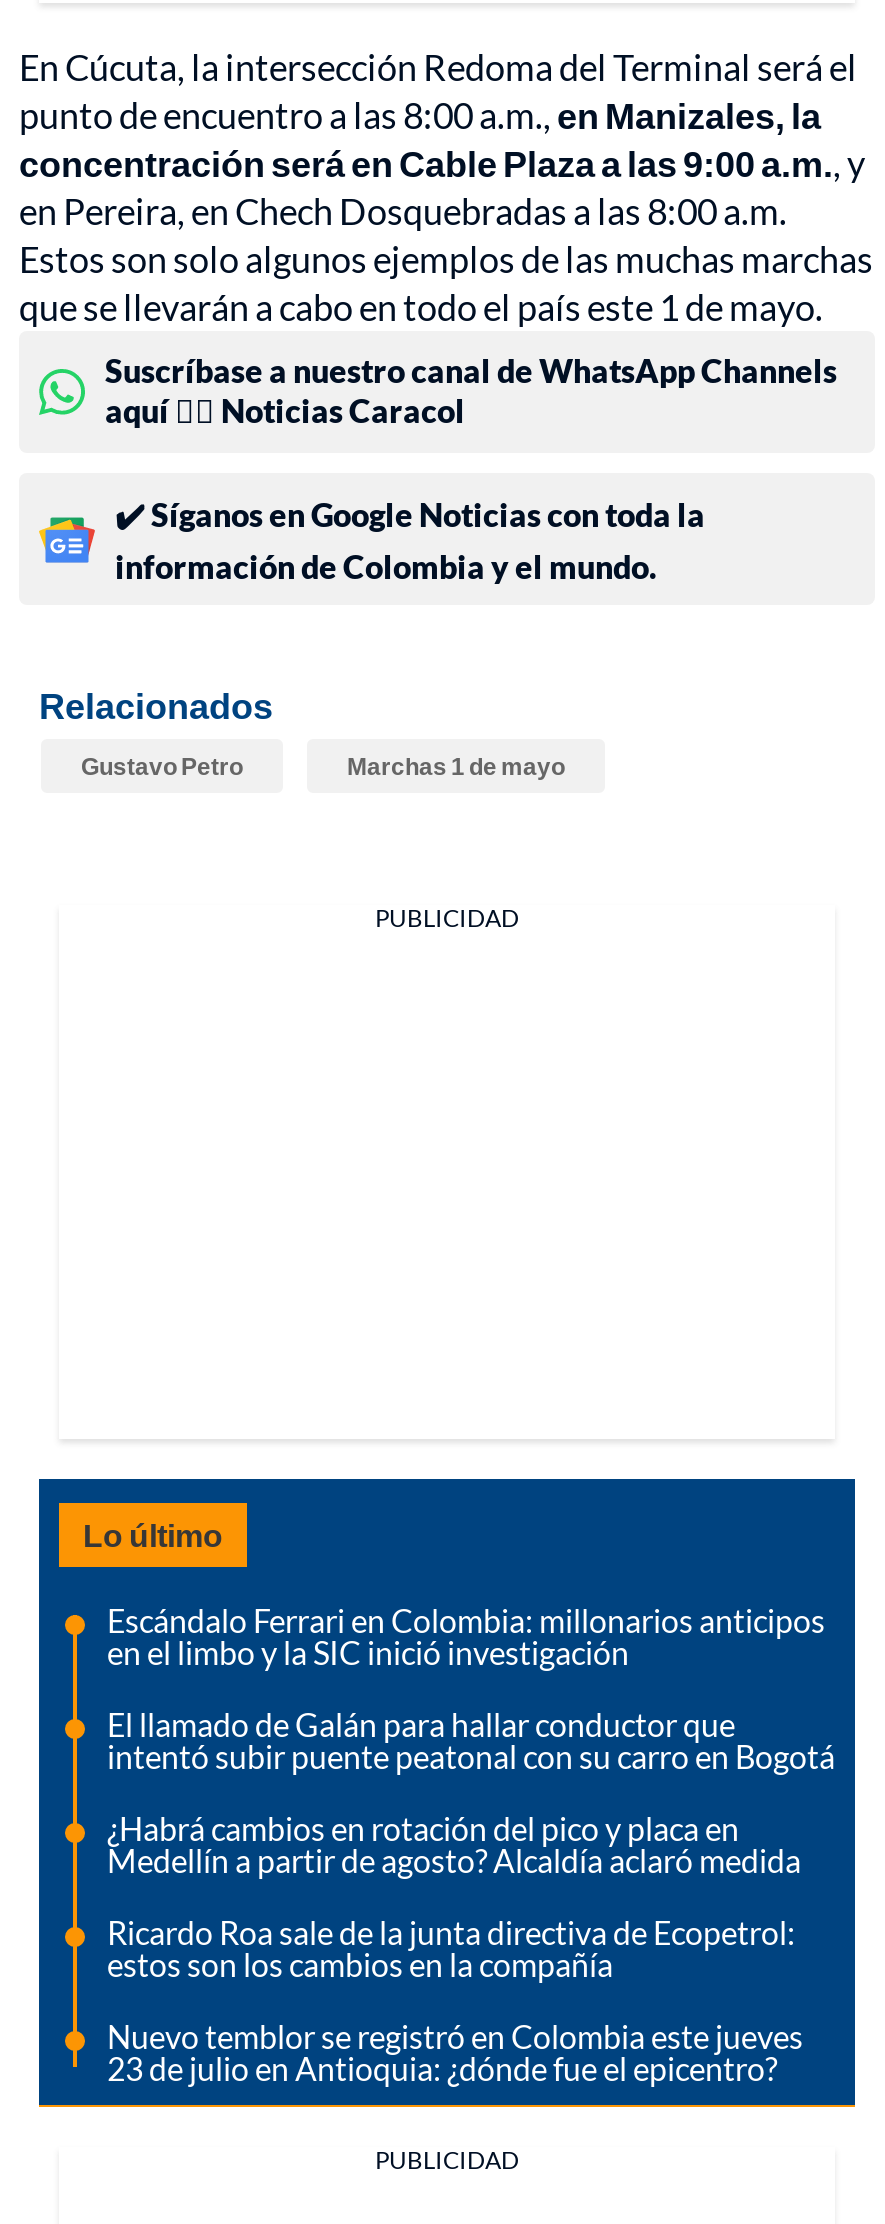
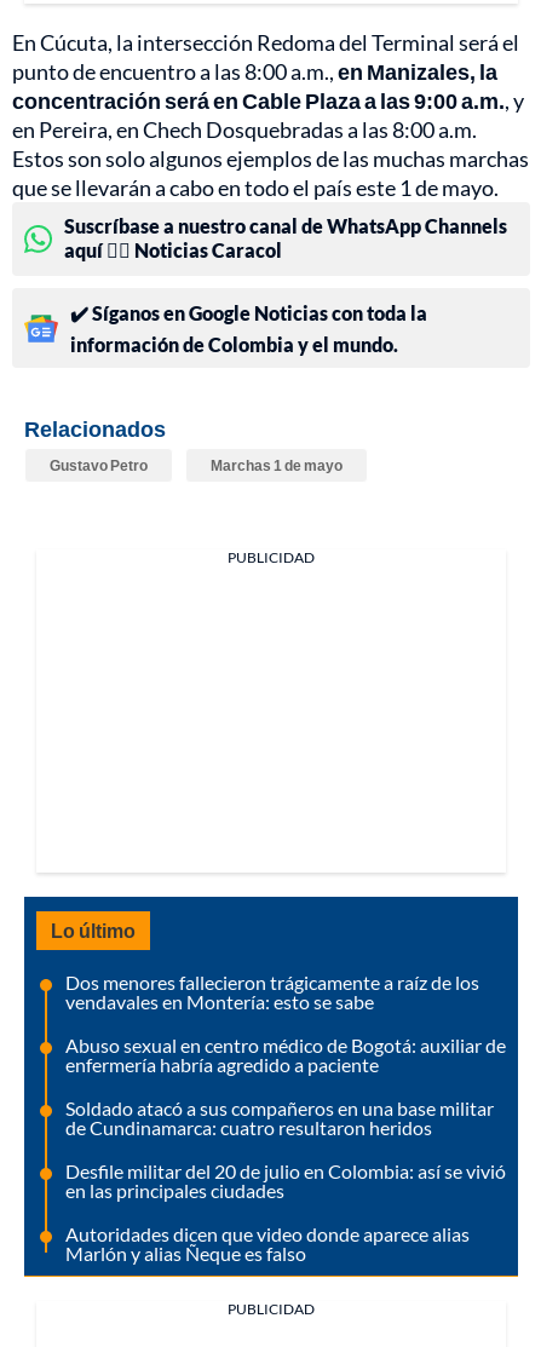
- Escándalo Ferrari en Colombia: millonarios anticipos
- en el limbo y la SIC inició investigación
+ Dos menores fallecieron trágicamente a raíz de los
+ vendavales en Montería: esto se sabe

- El llamado de Galán para hallar conductor que
- intentó subir puente peatonal con su carro en Bogotá
+ Abuso sexual en centro médico de Bogotá: auxiliar de
+ enfermería habría agredido a paciente

- ¿Habrá cambios en rotación del pico y placa en
- Medellín a partir de agosto? Alcaldía aclaró medida
+ Soldado atacó a sus compañeros en una base militar
+ de Cundinamarca: cuatro resultaron heridos

- Ricardo Roa sale de la junta directiva de Ecopetrol:
- estos son los cambios en la compañía
+ Desfile militar del 20 de julio en Colombia: así se vivió
+ en las principales ciudades

- Nuevo temblor se registró en Colombia este jueves
- 23 de julio en Antioquia: ¿dónde fue el epicentro?
+ Autoridades dicen que video donde aparece alias
+ Marlón y alias Ñeque es falso
